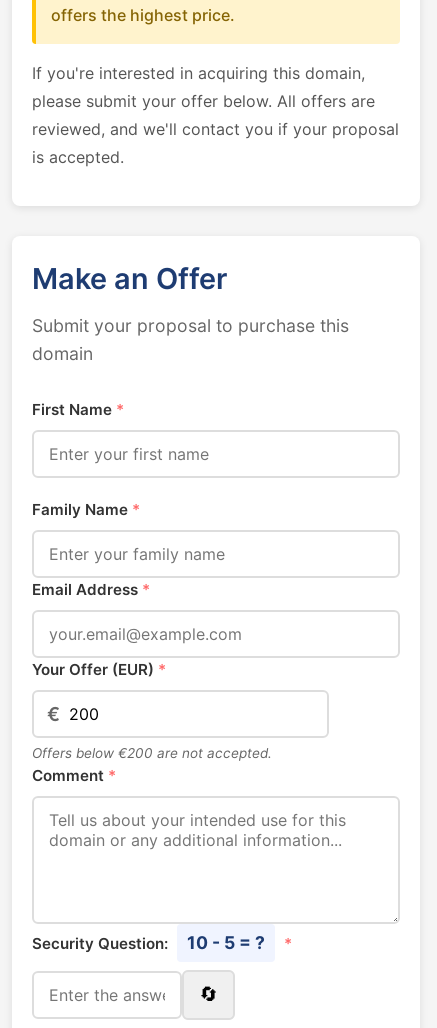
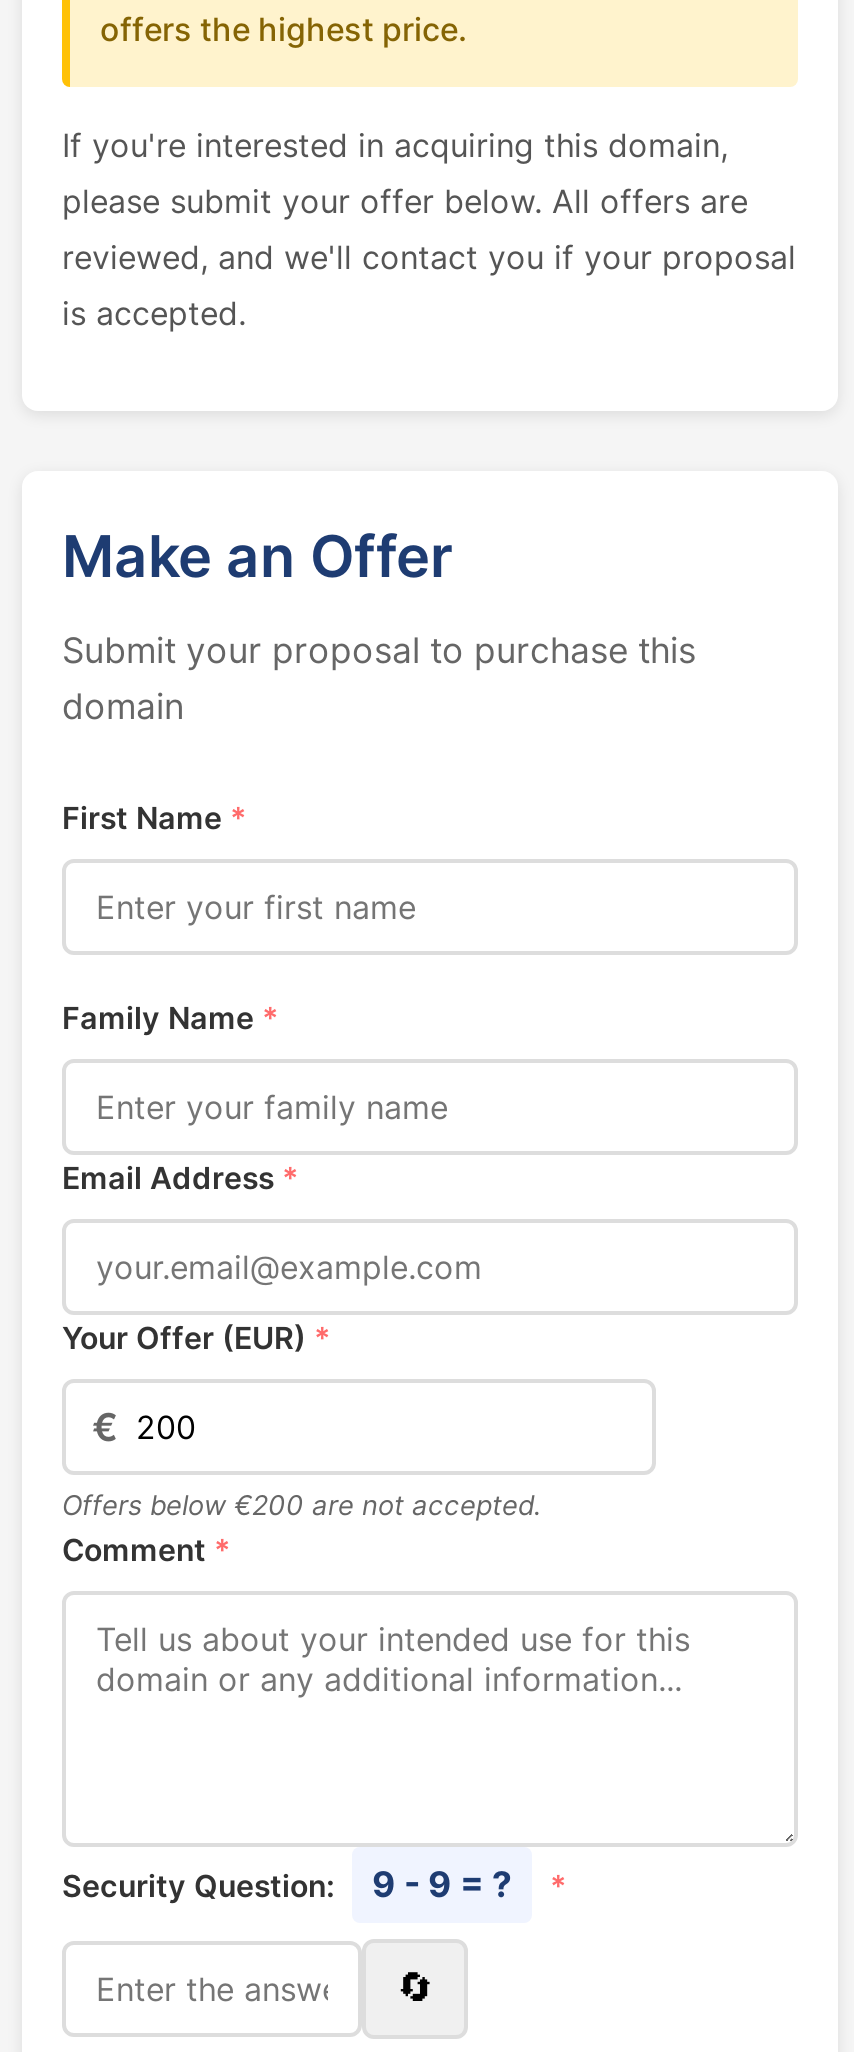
- 10 - 5 = ?
+ 9 - 9 = ?
